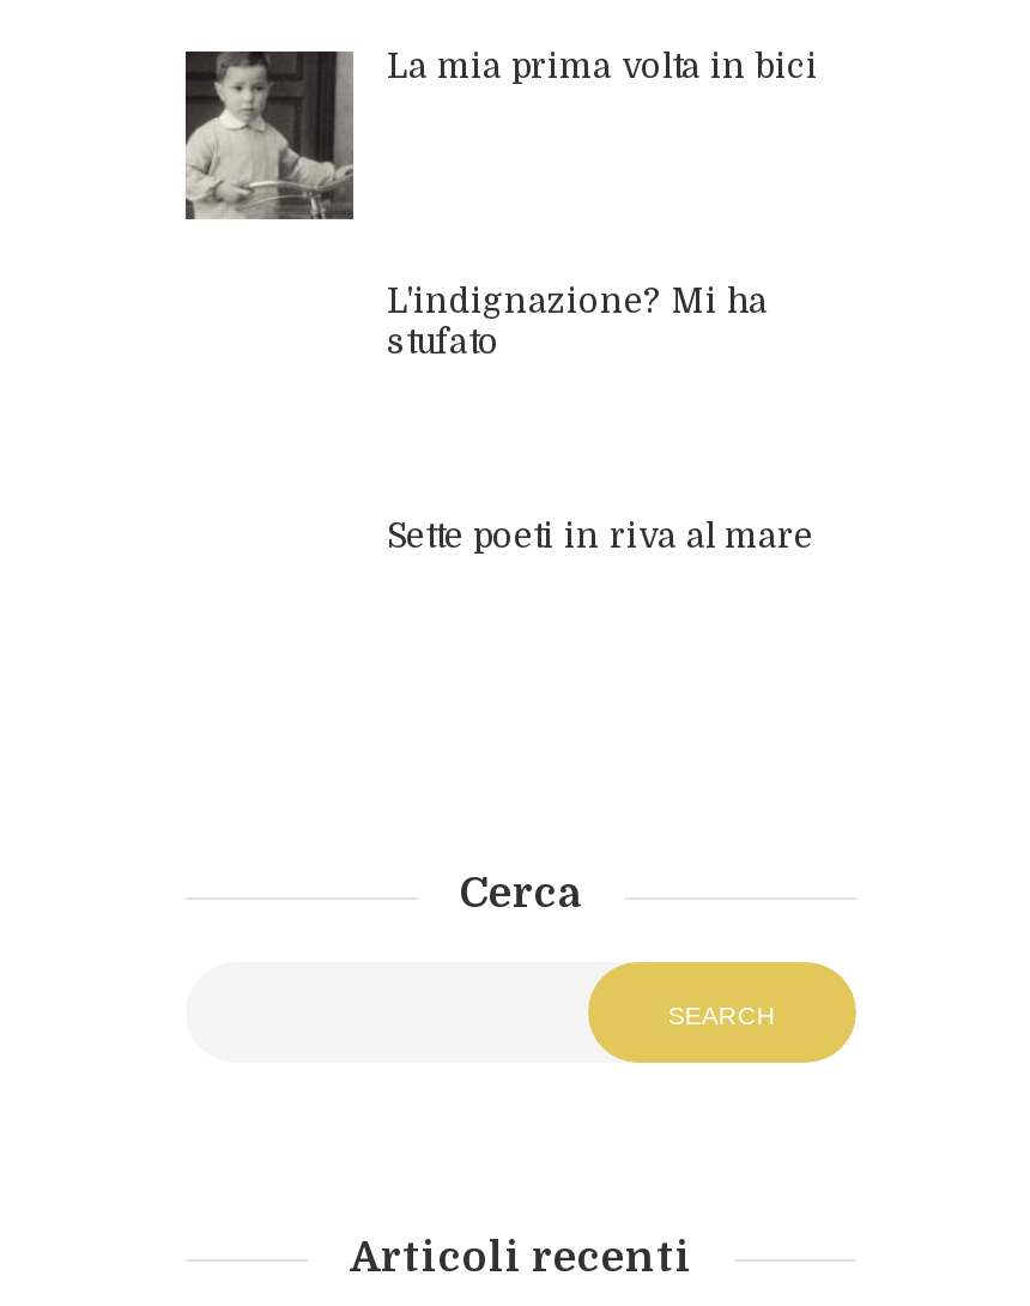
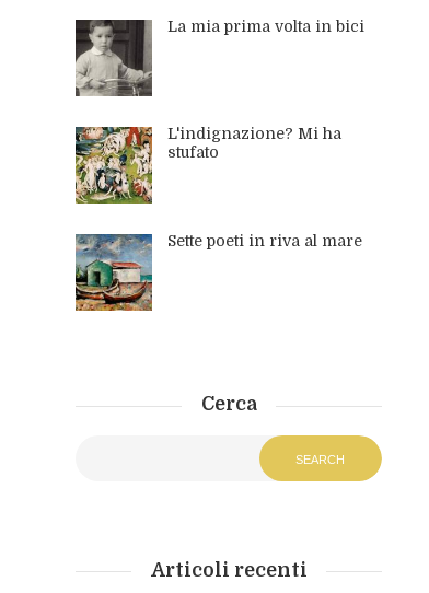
+ [image]

+ [image]
